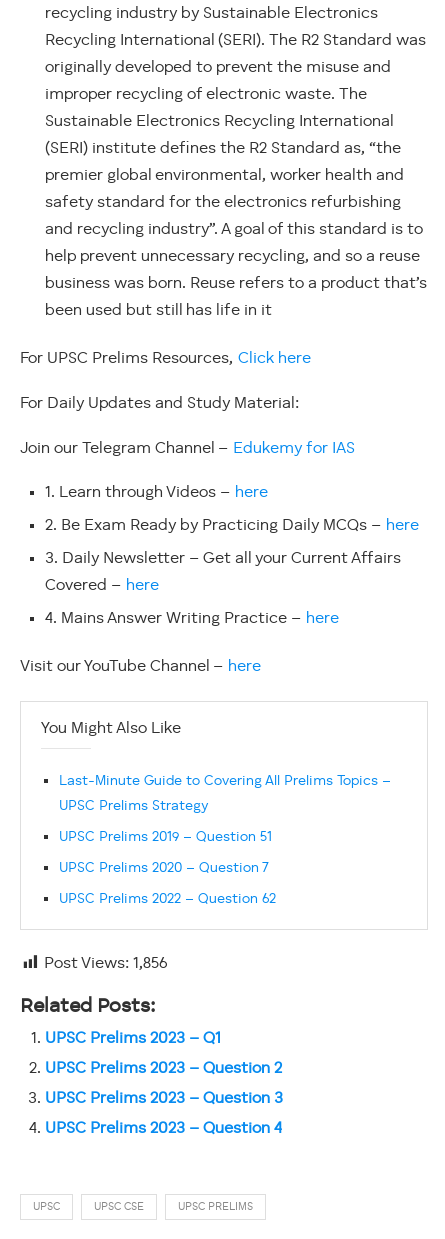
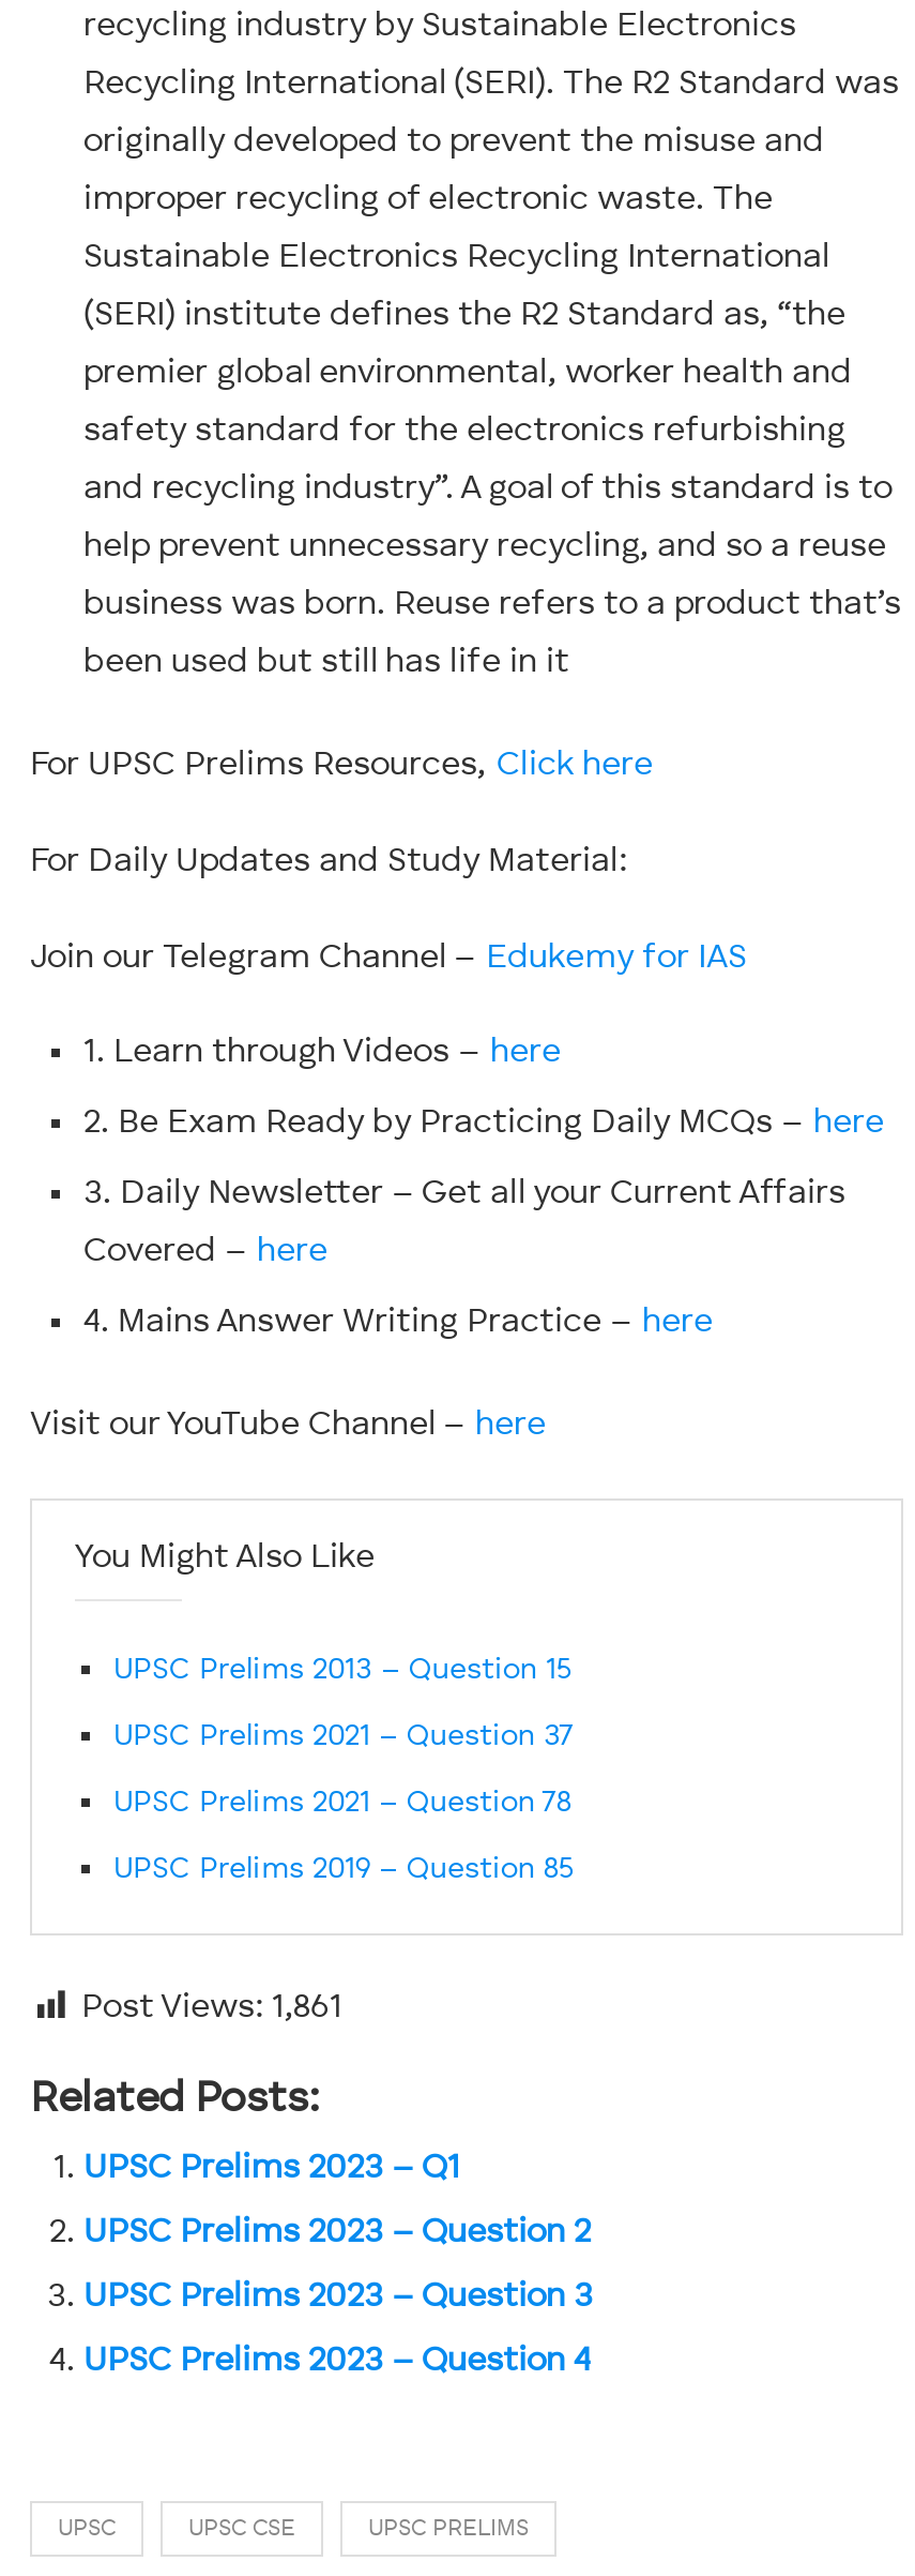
- Last-Minute Guide to Covering All Prelims Topics –
- UPSC Prelims Strategy
- UPSC Prelims 2019 – Question 51
- UPSC Prelims 2020 – Question 7
- UPSC Prelims 2022 – Question 62
+ UPSC Prelims 2013 – Question 15
+ UPSC Prelims 2021 – Question 37
+ UPSC Prelims 2021 – Question 78
+ UPSC Prelims 2019 – Question 85

- Post Views: 1,856
+ Post Views: 1,861
